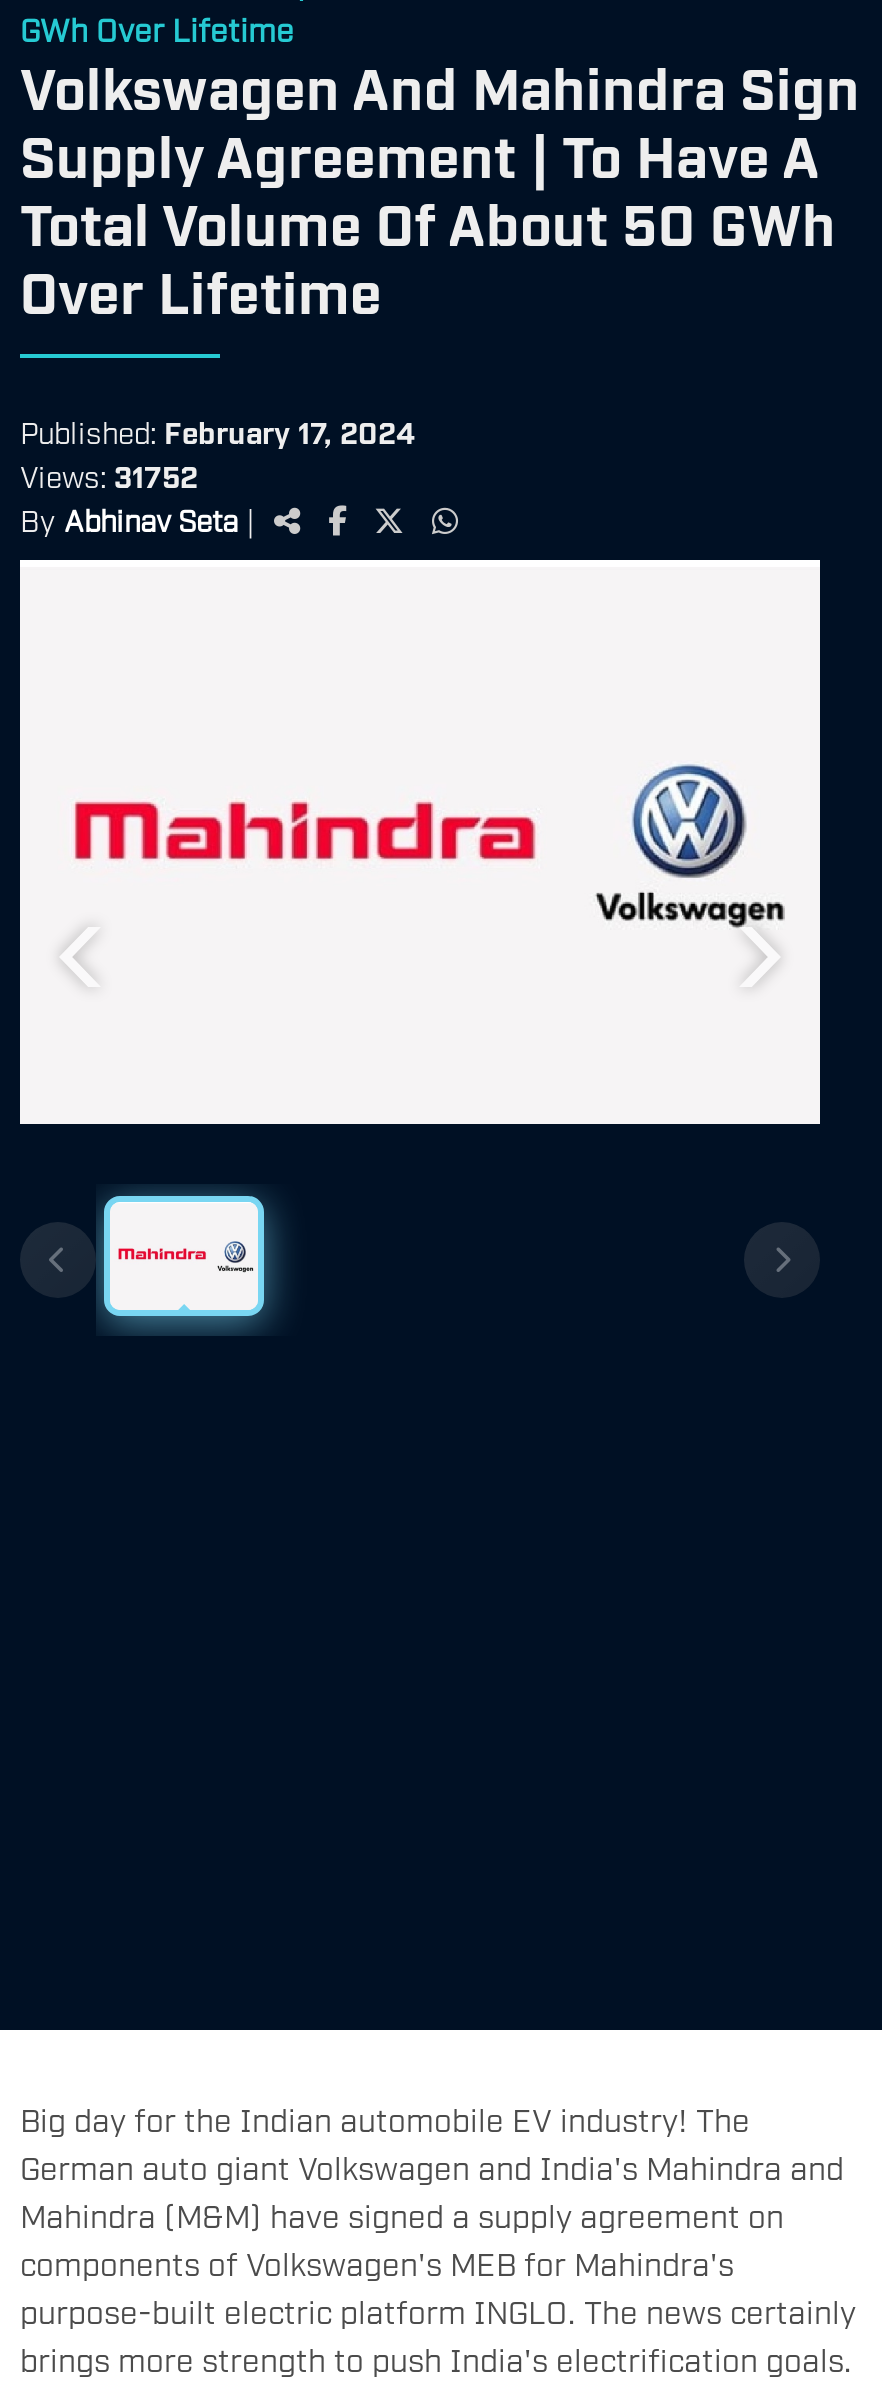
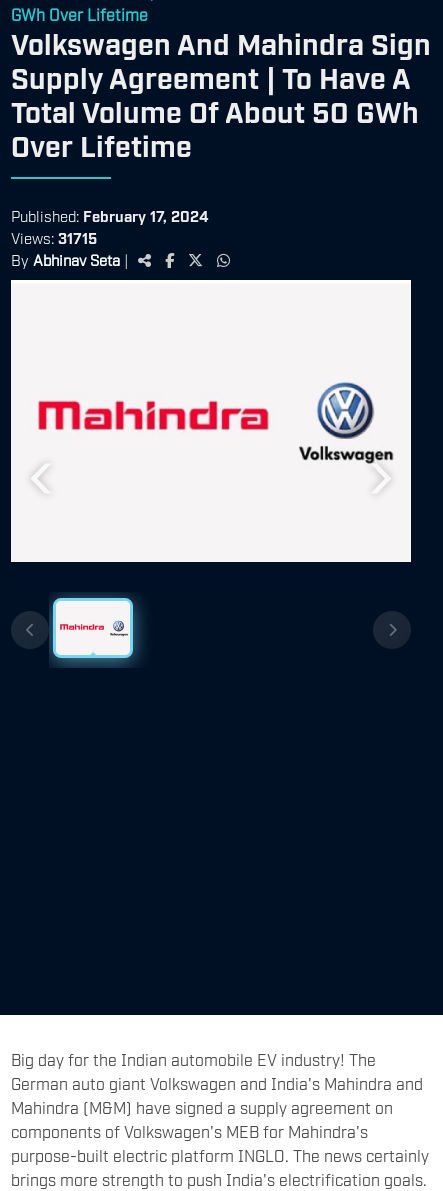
- Views: 31752
+ Views: 31715
